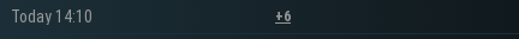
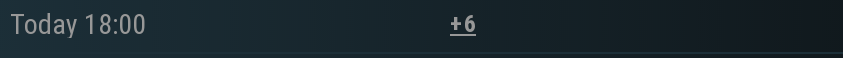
- Today 14:10
+ Today 18:00
